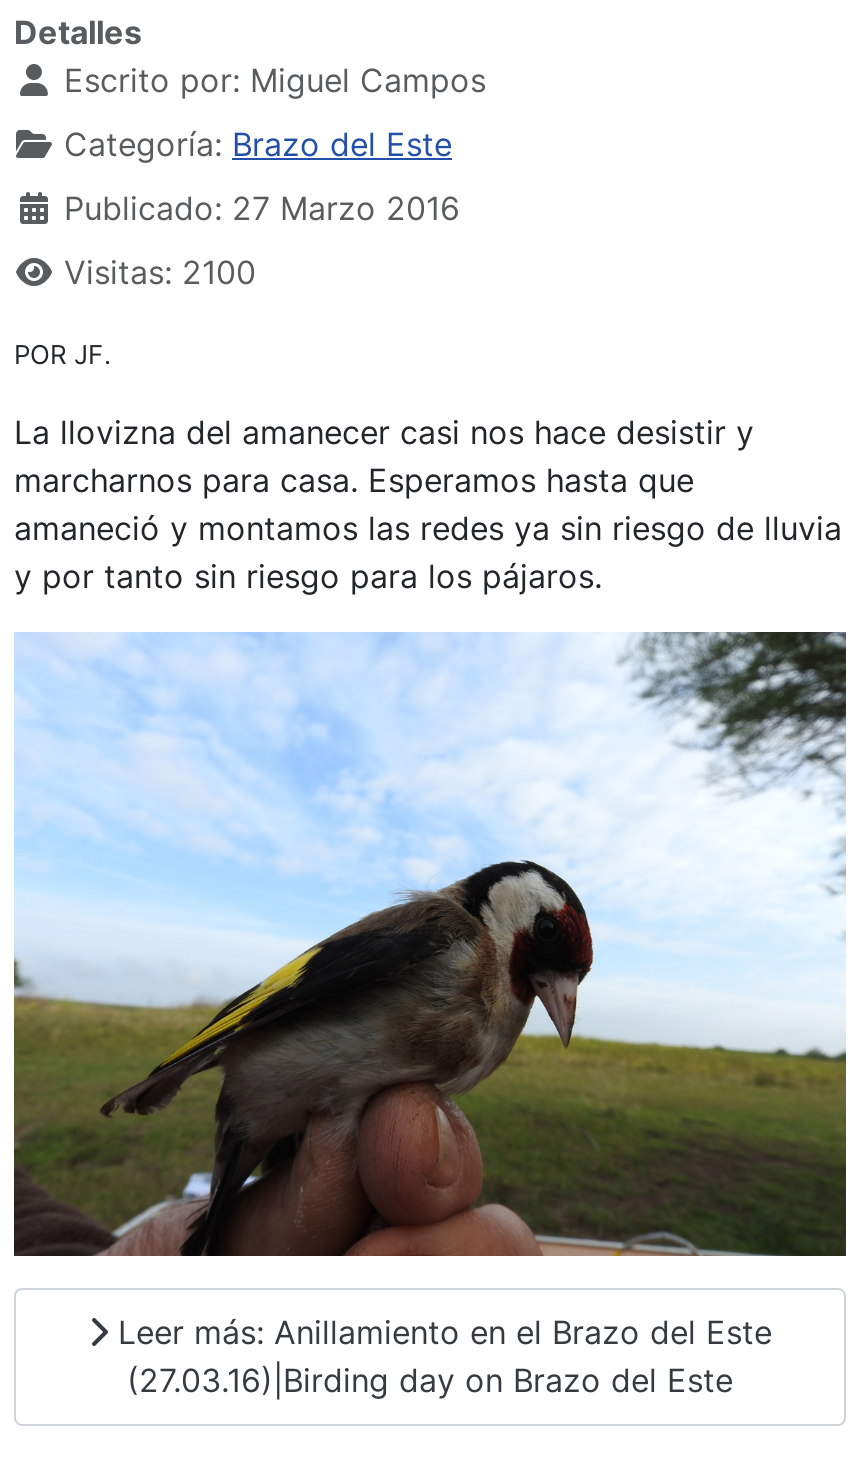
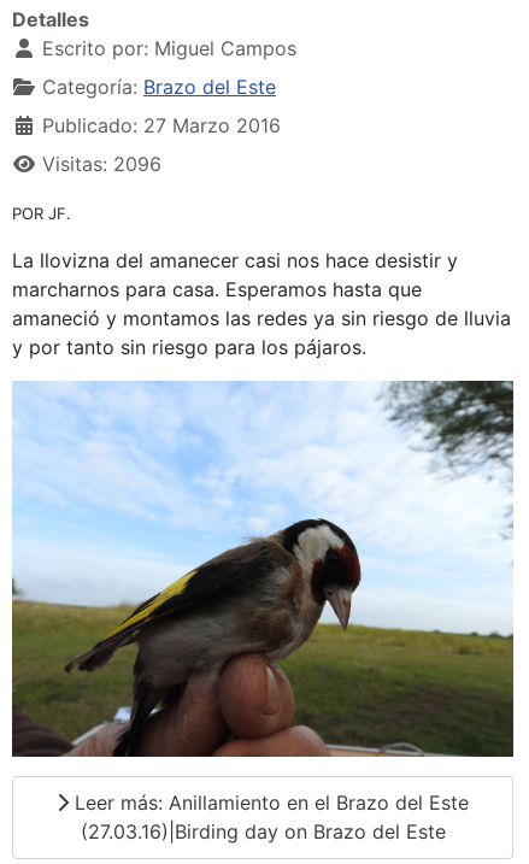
- Visitas: 2100
+ Visitas: 2096
